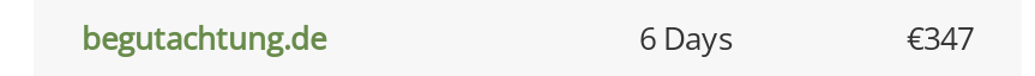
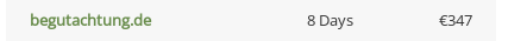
- 6 Days
+ 8 Days
